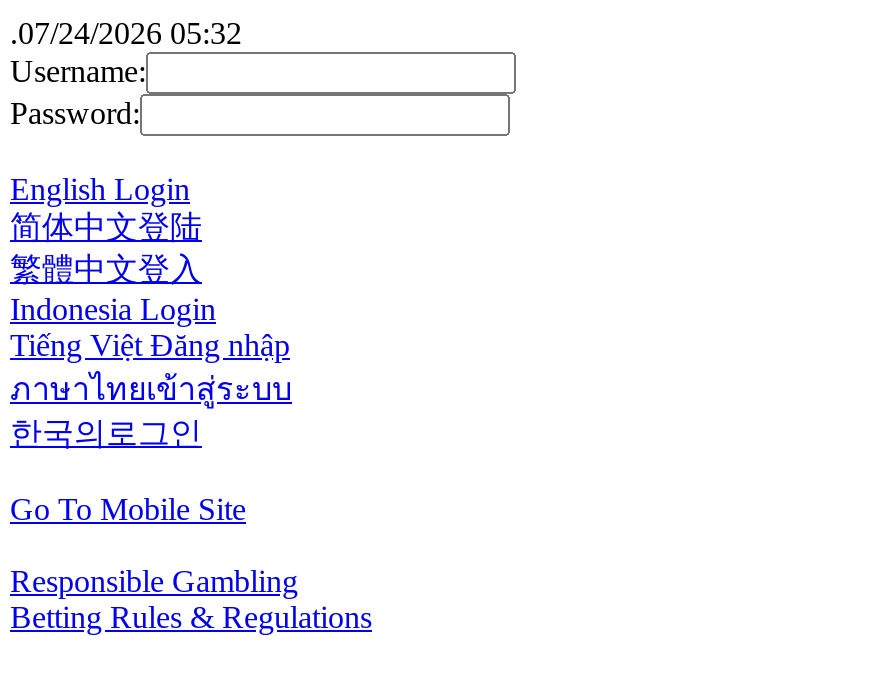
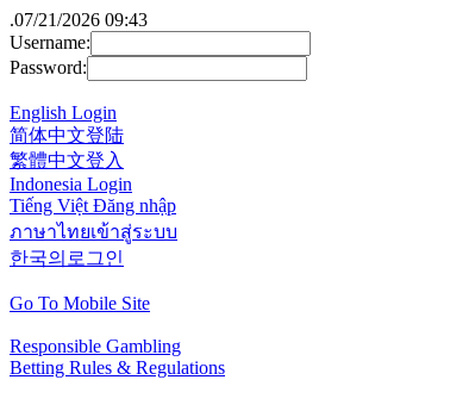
- .07/24/2026 05:32
+ .07/21/2026 09:43
